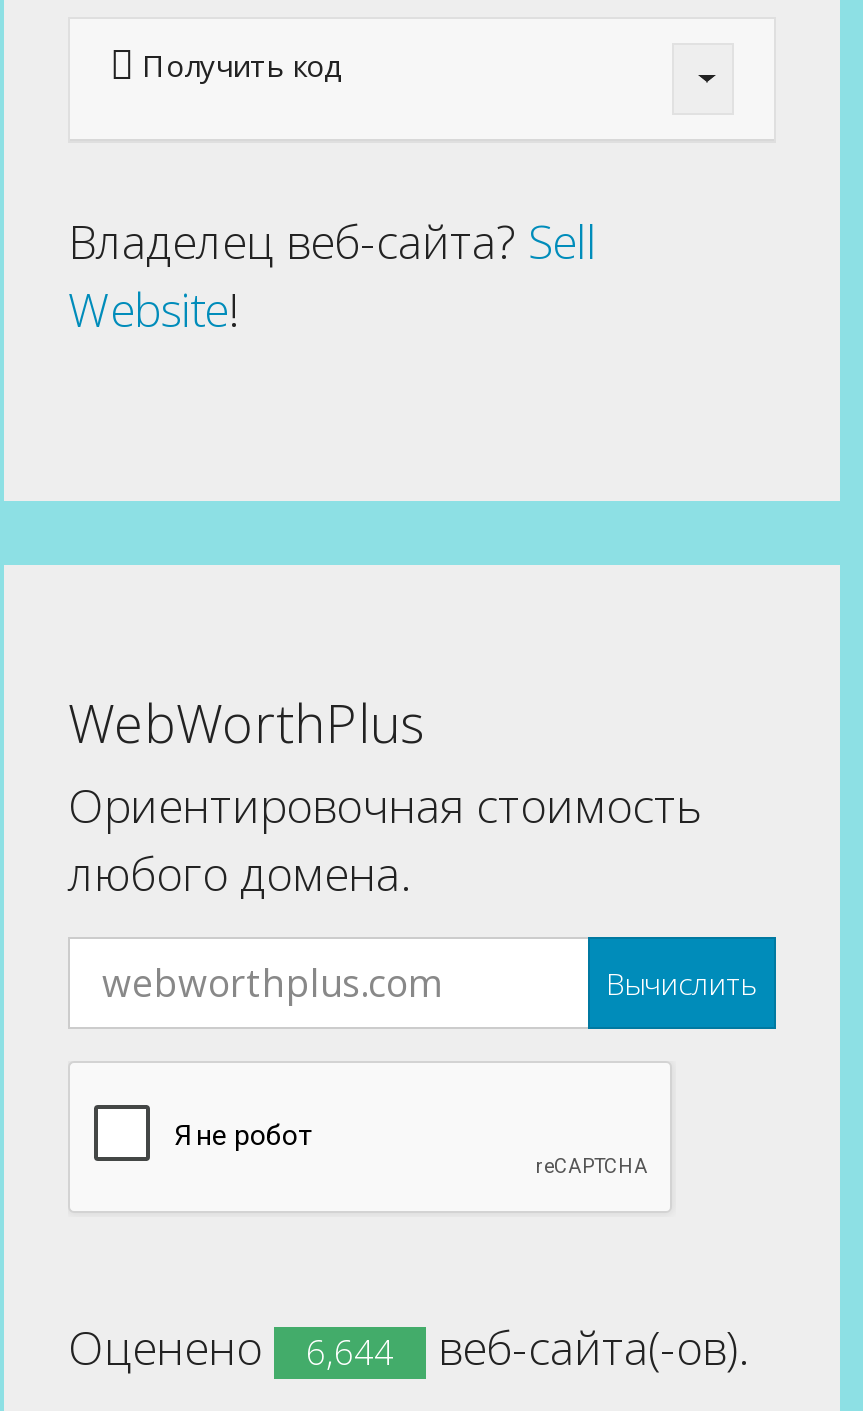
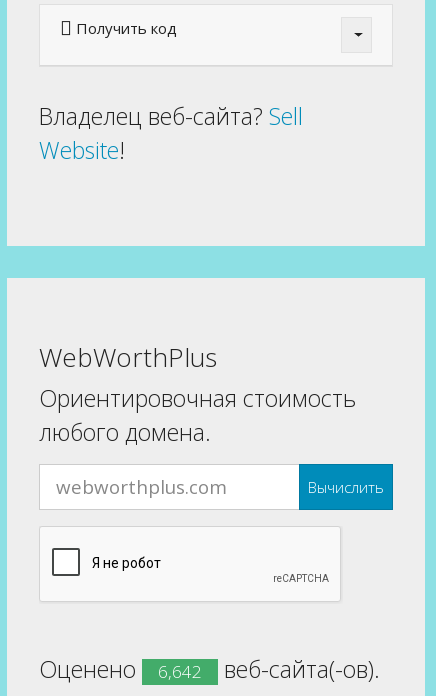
- Оценено 6,644 веб-сайта(-ов).
+ Оценено 6,642 веб-сайта(-ов).
